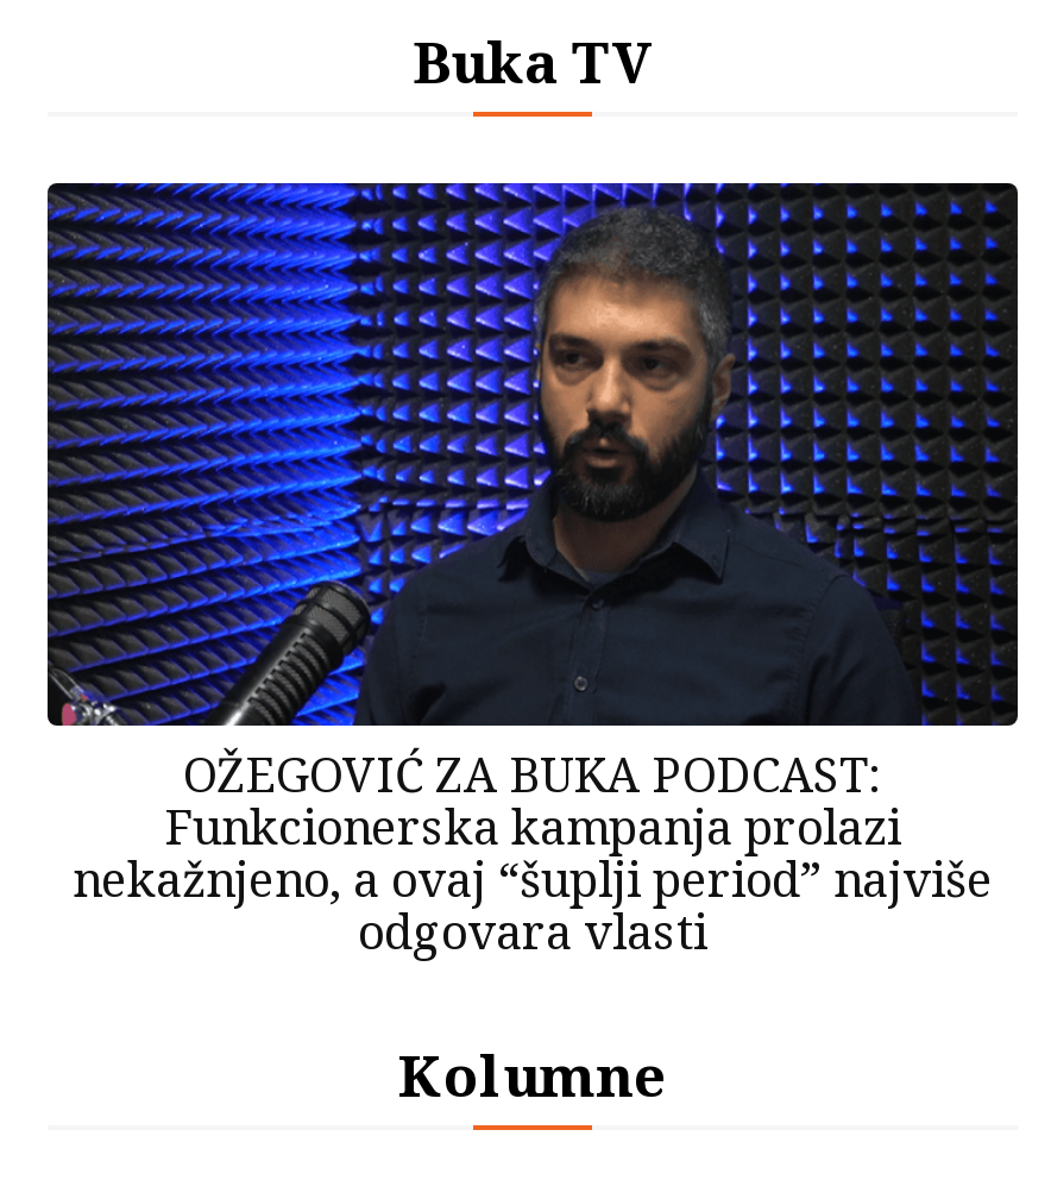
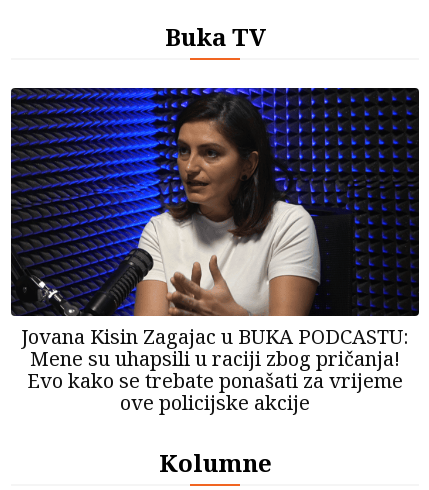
- [image]
- OŽEGOVIĆ ZA BUKA PODCAST:
- Funkcionerska kampanja prolazi
- nekažnjeno, a ovaj “šuplji period” najviše
- odgovara vlasti
+ [image]
+ Jovana Kisin Zagajac u BUKA PODCASTU:
+ Mene su uhapsili u raciji zbog pričanja!
+ Evo kako se trebate ponašati za vrijeme
+ ove policijske akcije
